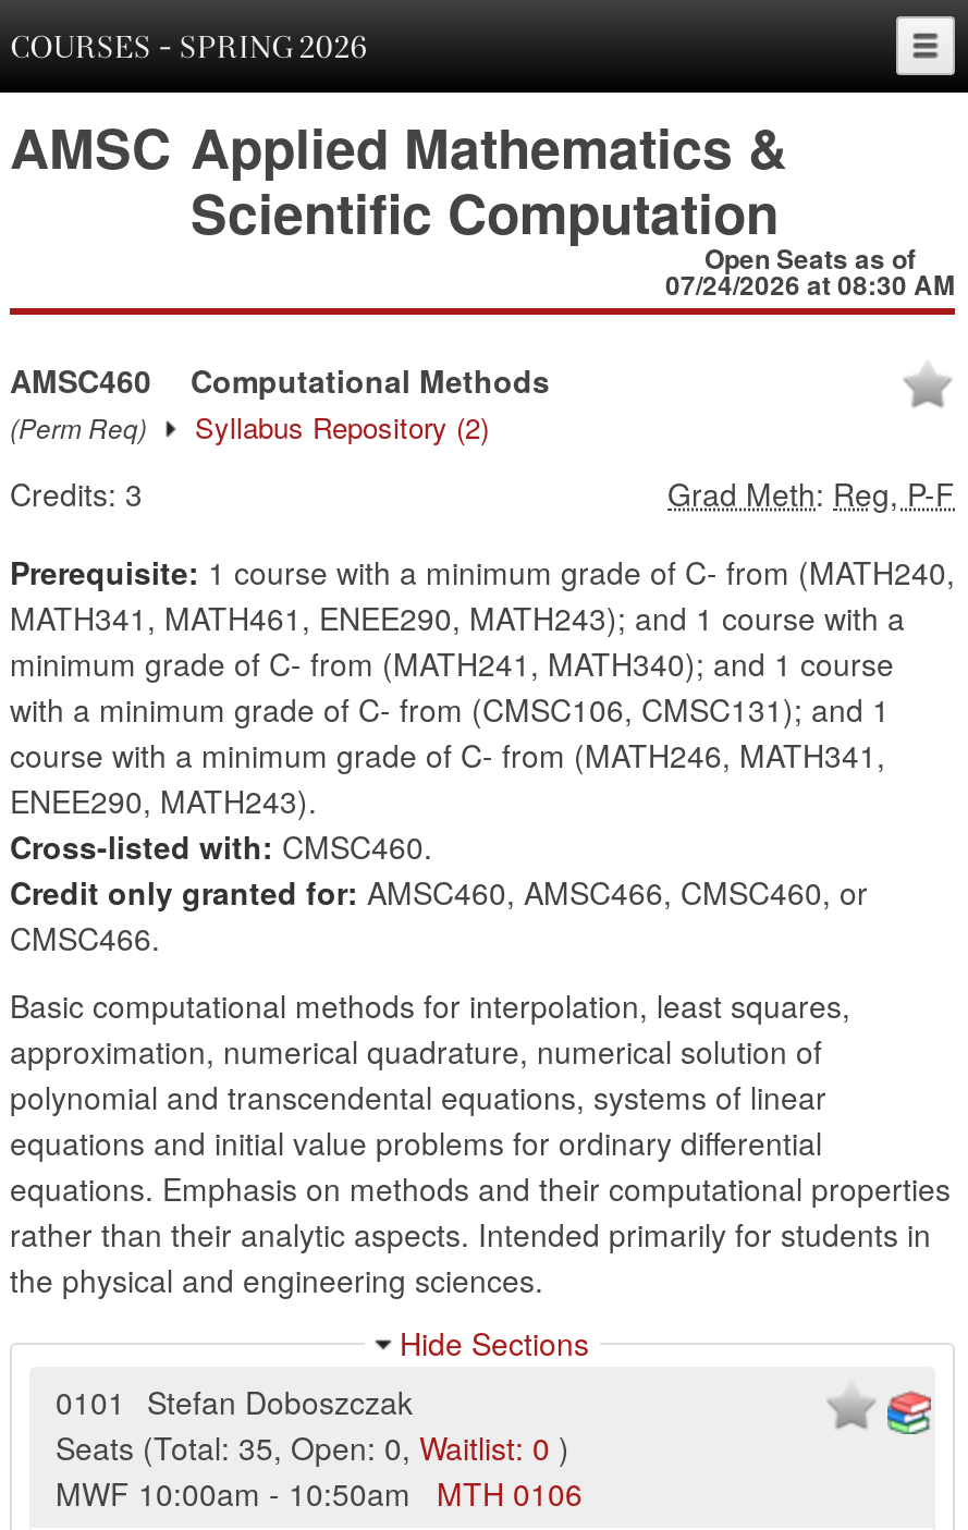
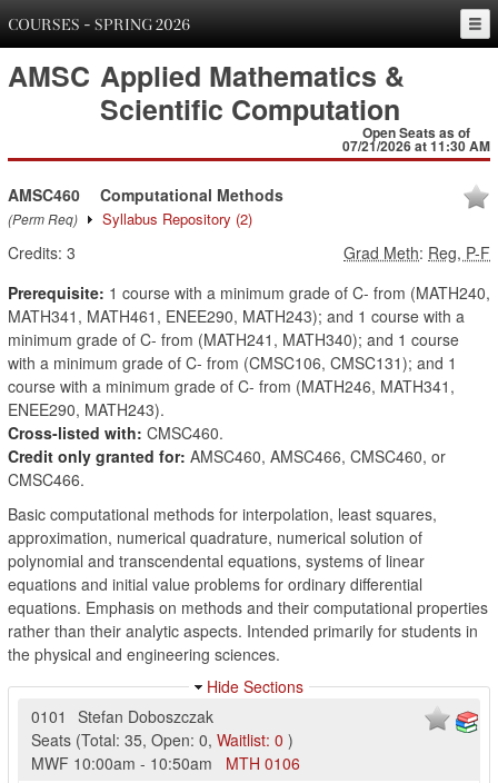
- 07/24/2026 at 08:30 AM
+ 07/21/2026 at 11:30 AM
